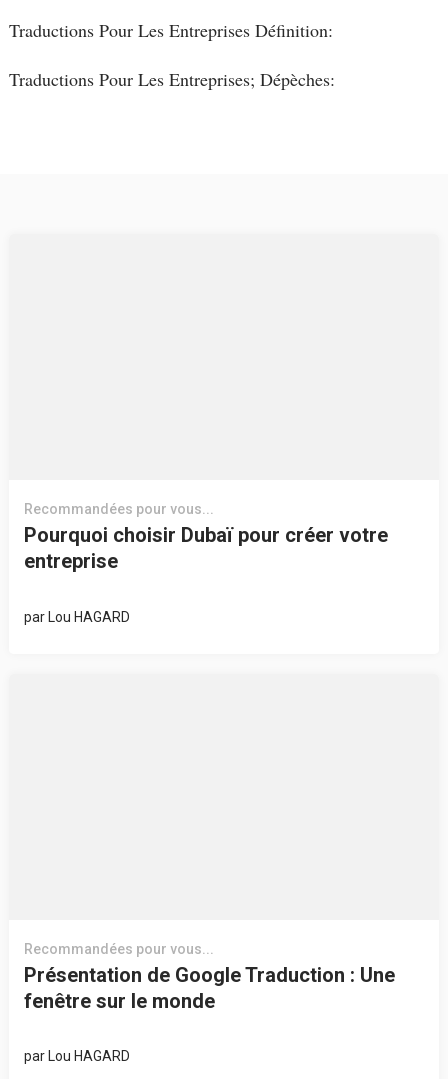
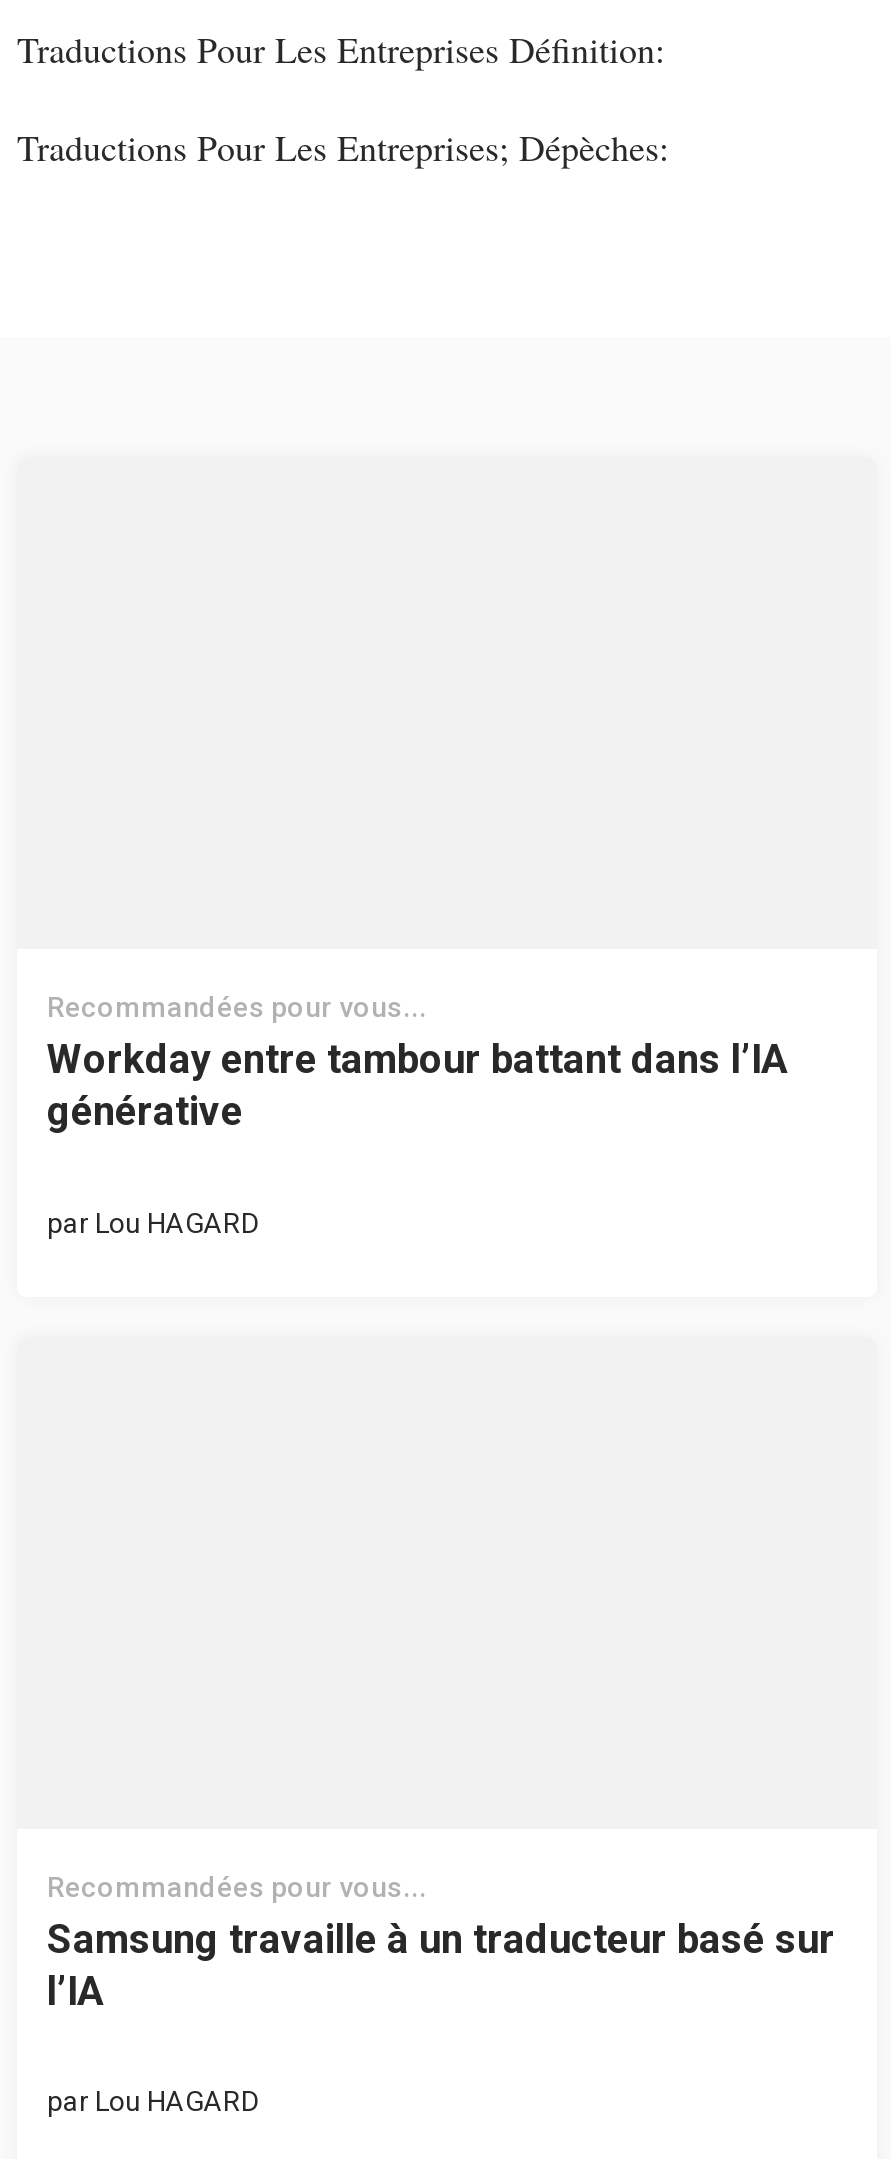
- Pourquoi choisir Dubaï pour créer votre
- entreprise
+ Workday entre tambour battant dans l’IA
+ générative

- Présentation de Google Traduction : Une
- fenêtre sur le monde
+ Samsung travaille à un traducteur basé sur
+ l’IA
